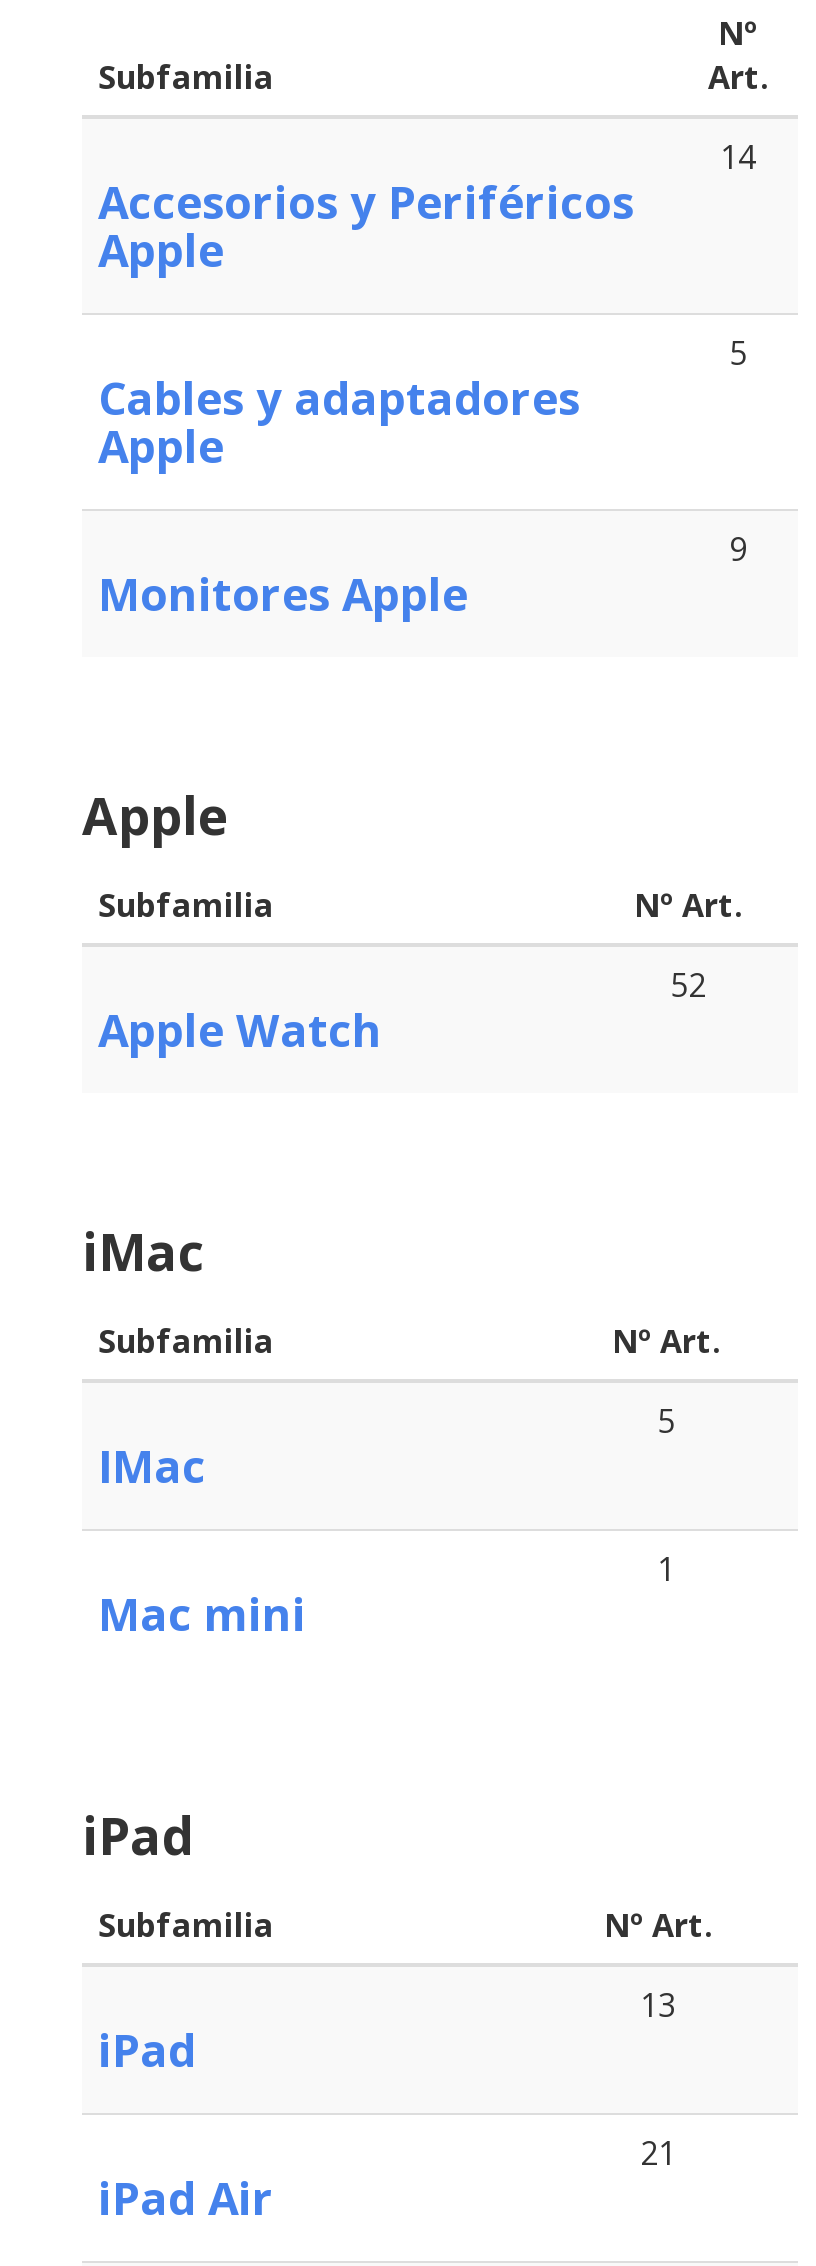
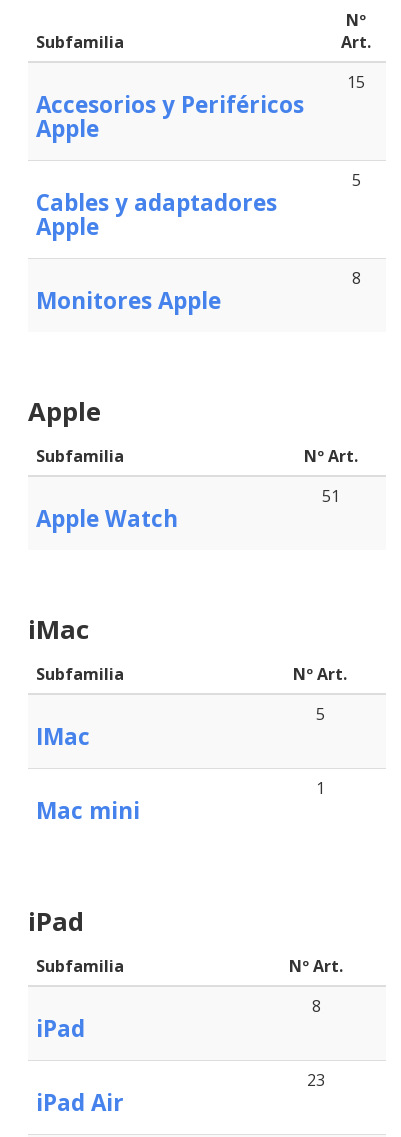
- 14
+ 15

- 9
+ 8

- 52
+ 51

- 13
+ 8

- 21
+ 23
